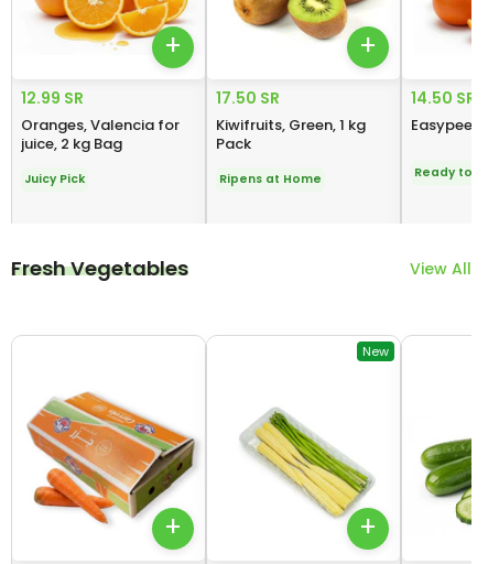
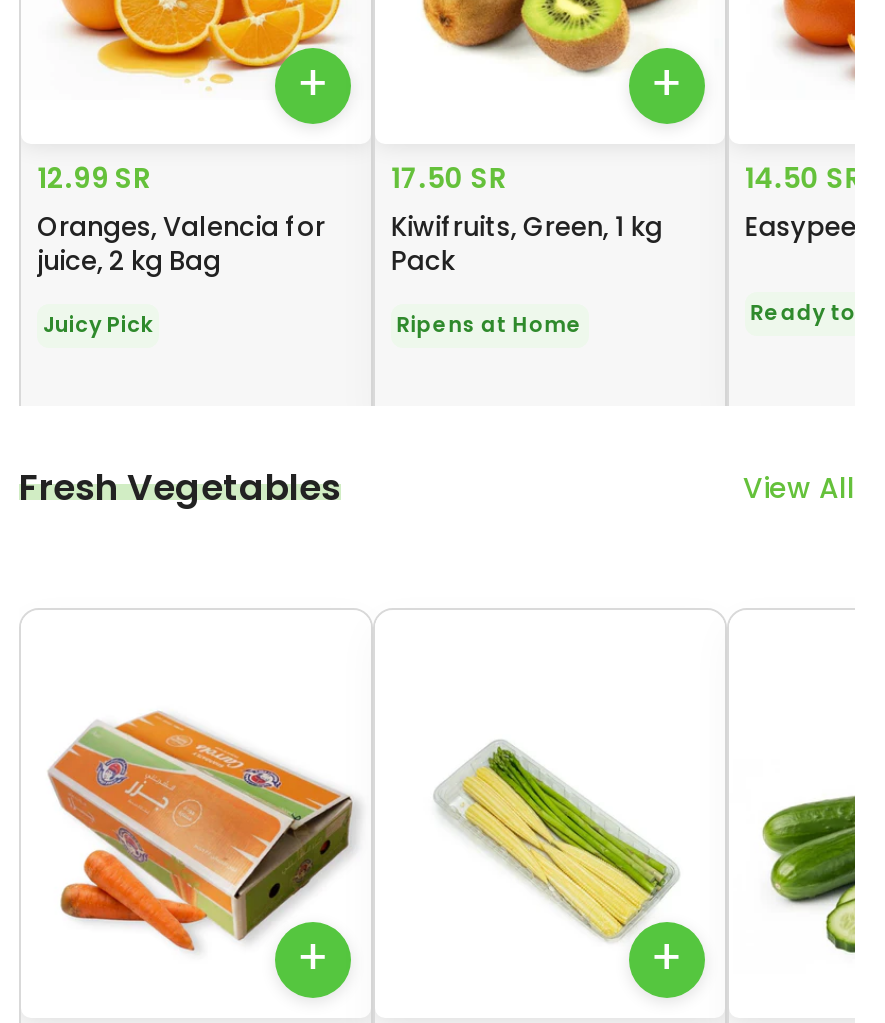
- New
